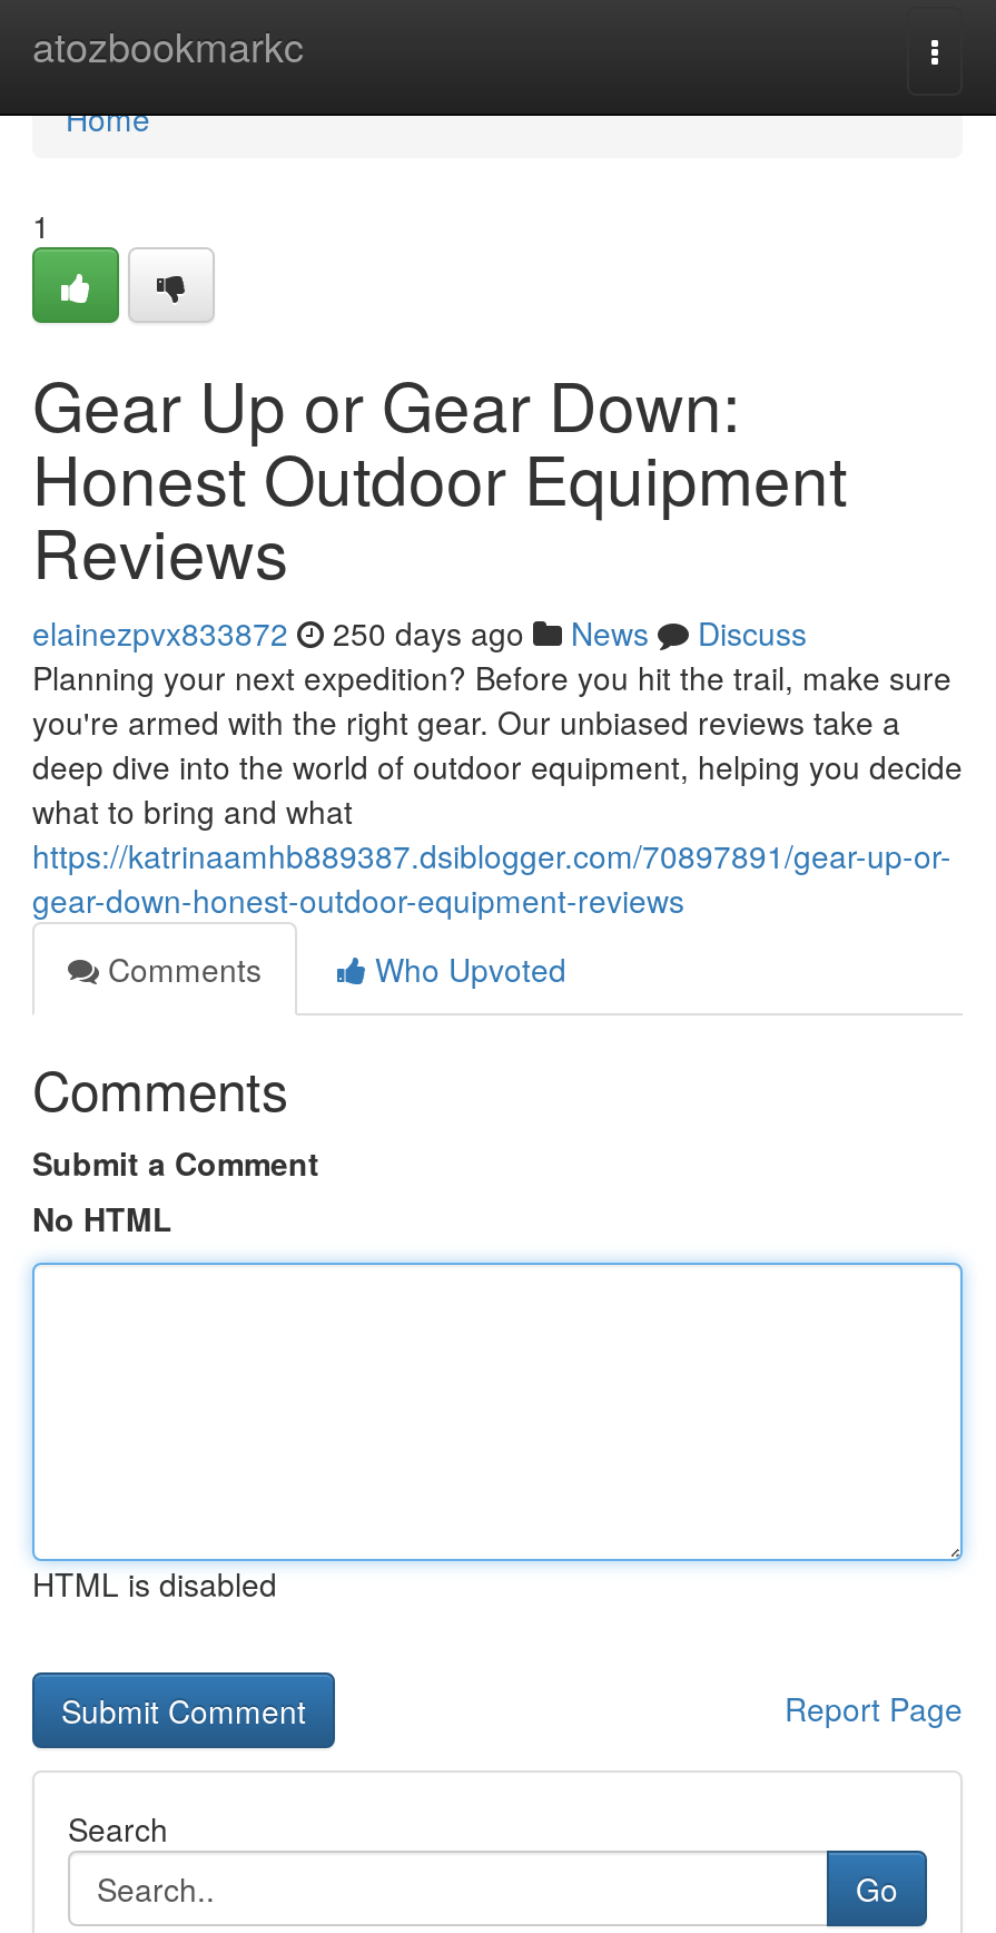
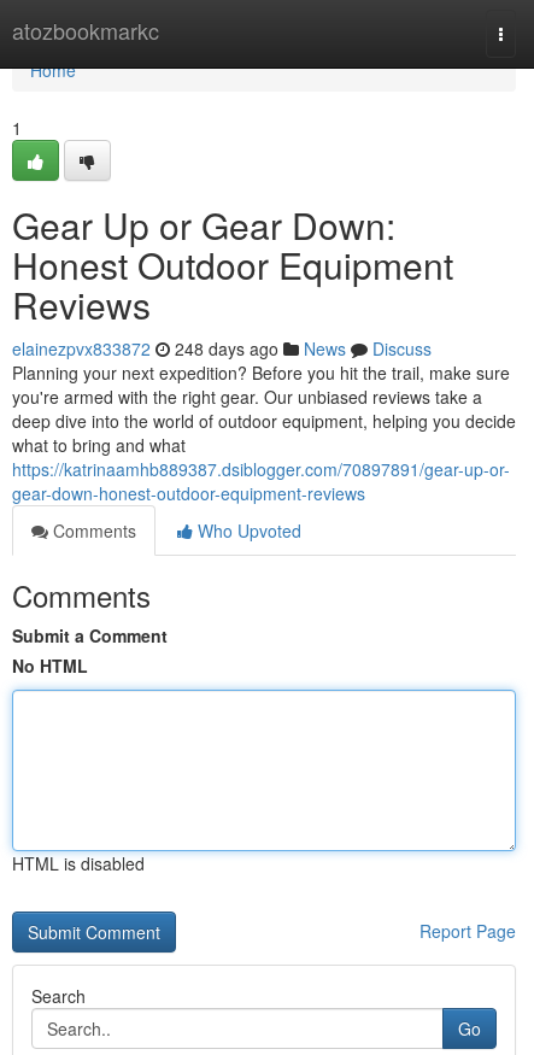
- elainezpvx833872 250 days ago News Discuss
+ elainezpvx833872 248 days ago News Discuss
